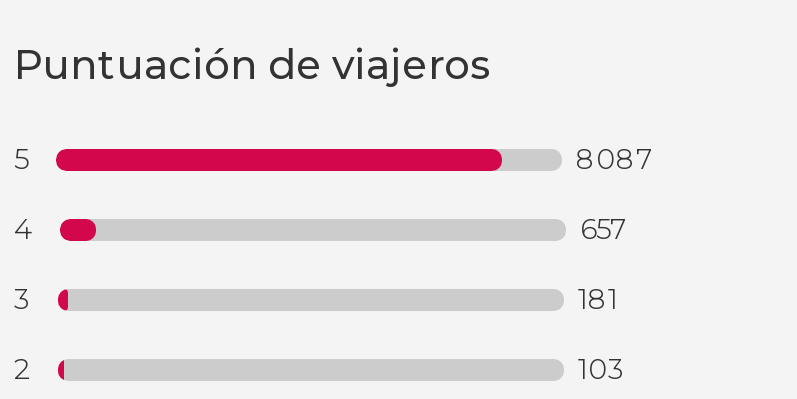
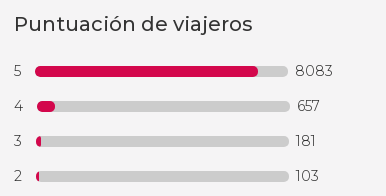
- 8087
+ 8083
